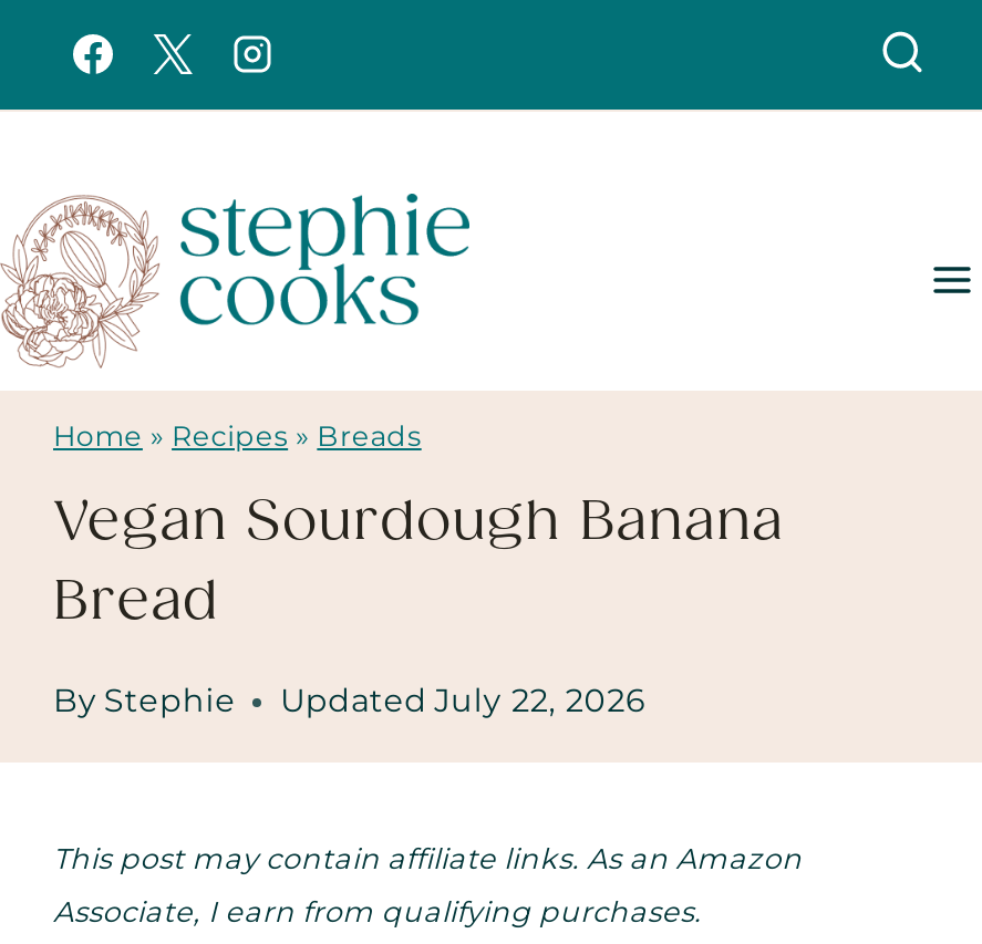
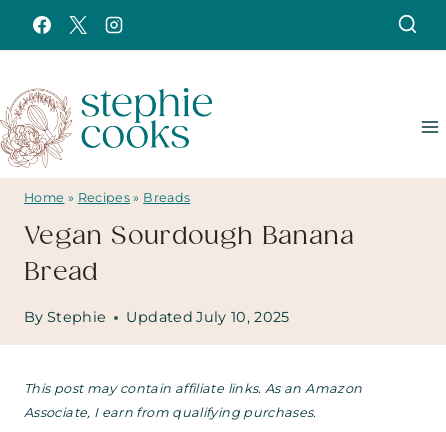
- By Stephie Updated July 22, 2026
+ By Stephie Updated July 10, 2025
